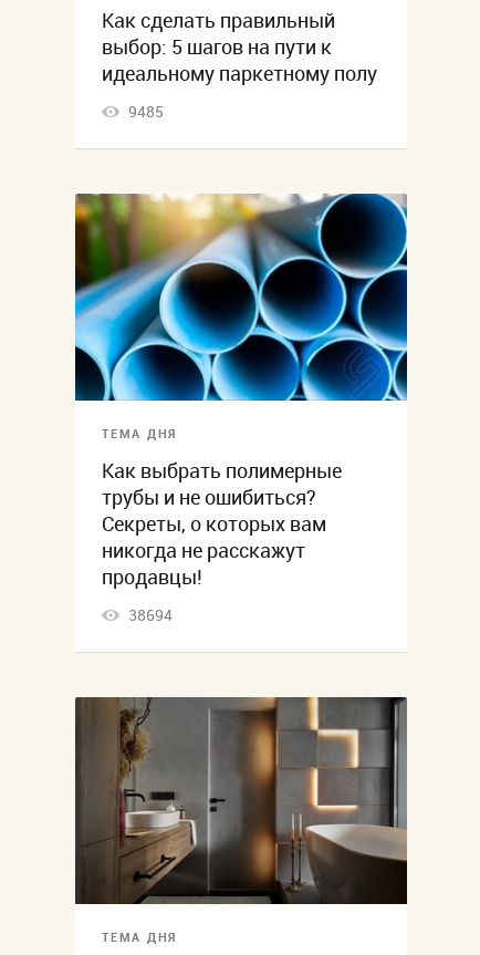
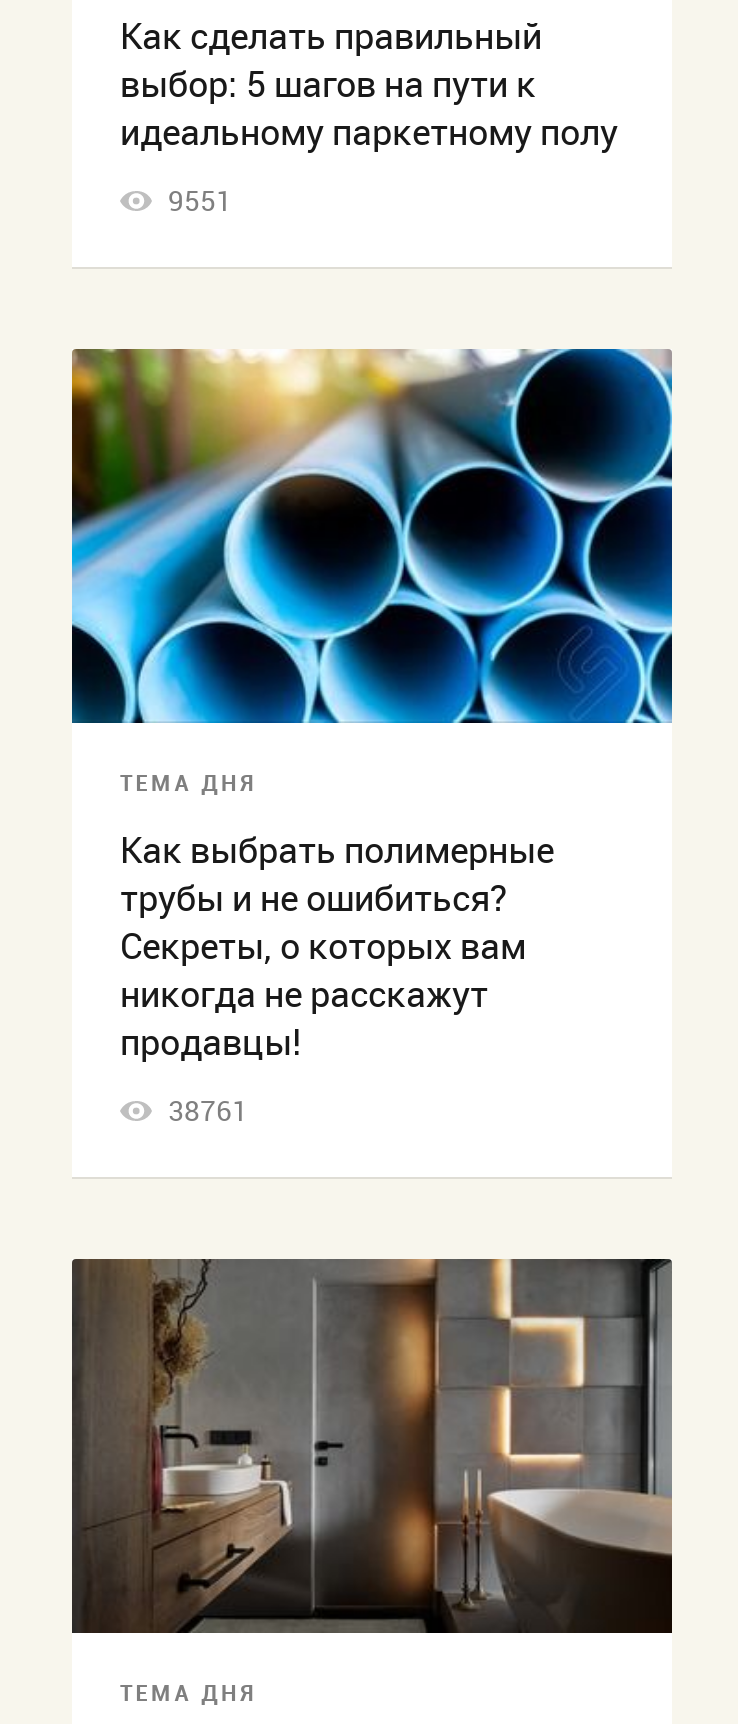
- 9485
+ 9551

- 38694
+ 38761
